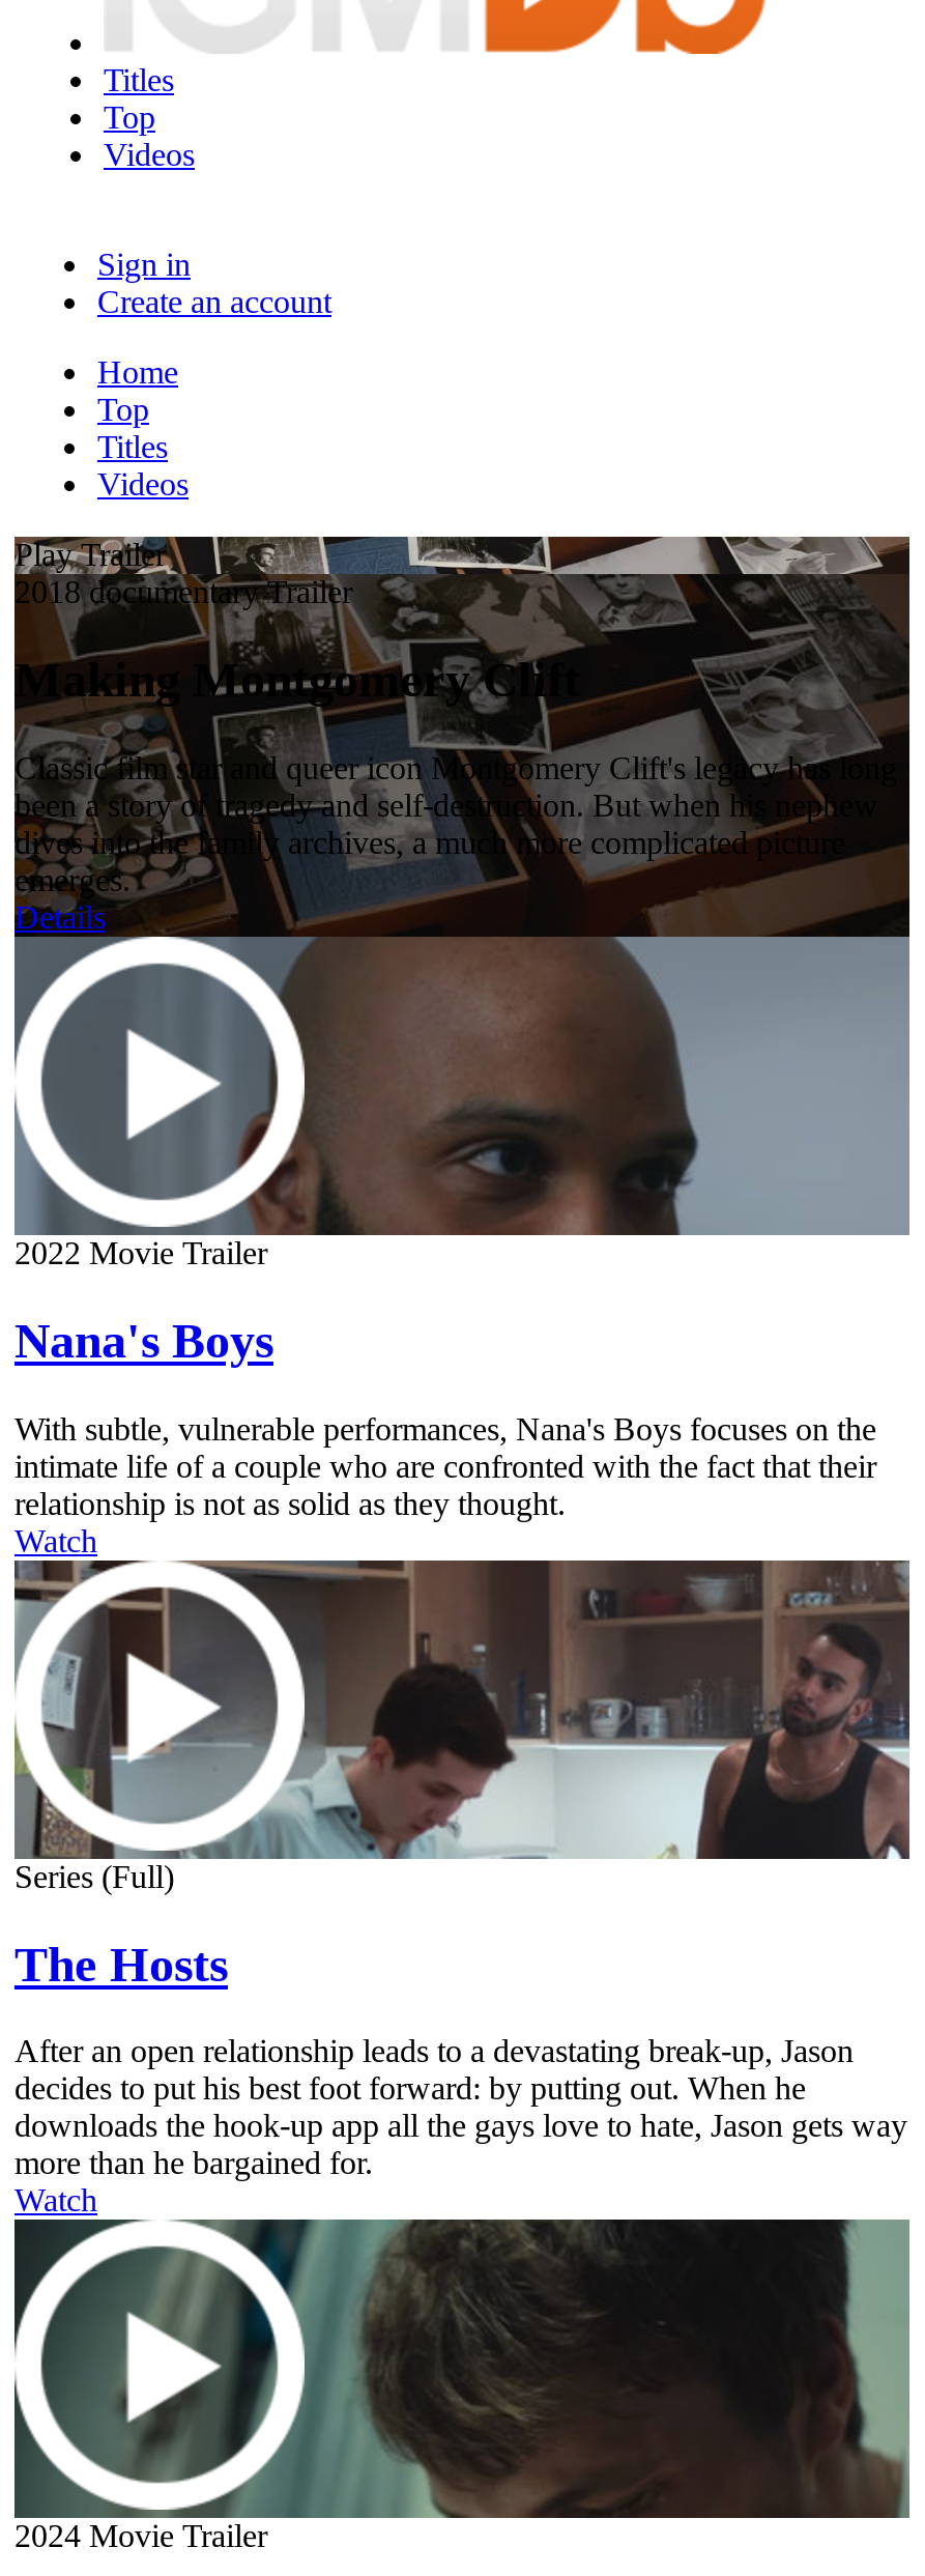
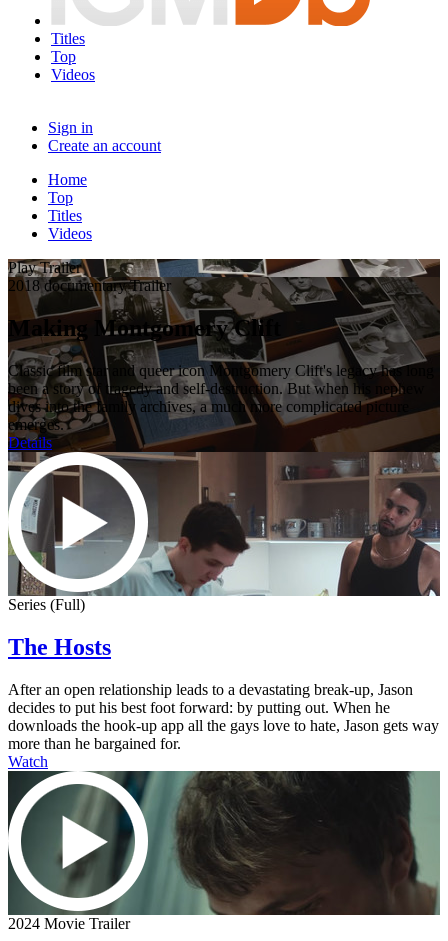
- [image]
- 2022 Movie Trailer
- Nana's Boys
- With subtle, vulnerable performances, Nana's Boys focuses on the
- intimate life of a couple who are confronted with the fact that their
- relationship is not as solid as they thought.
- Watch
